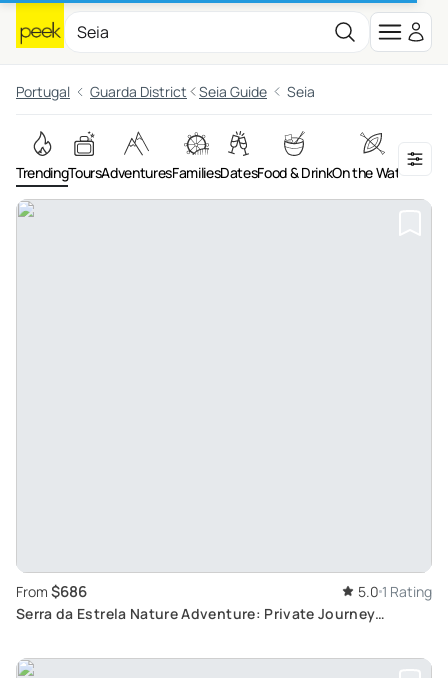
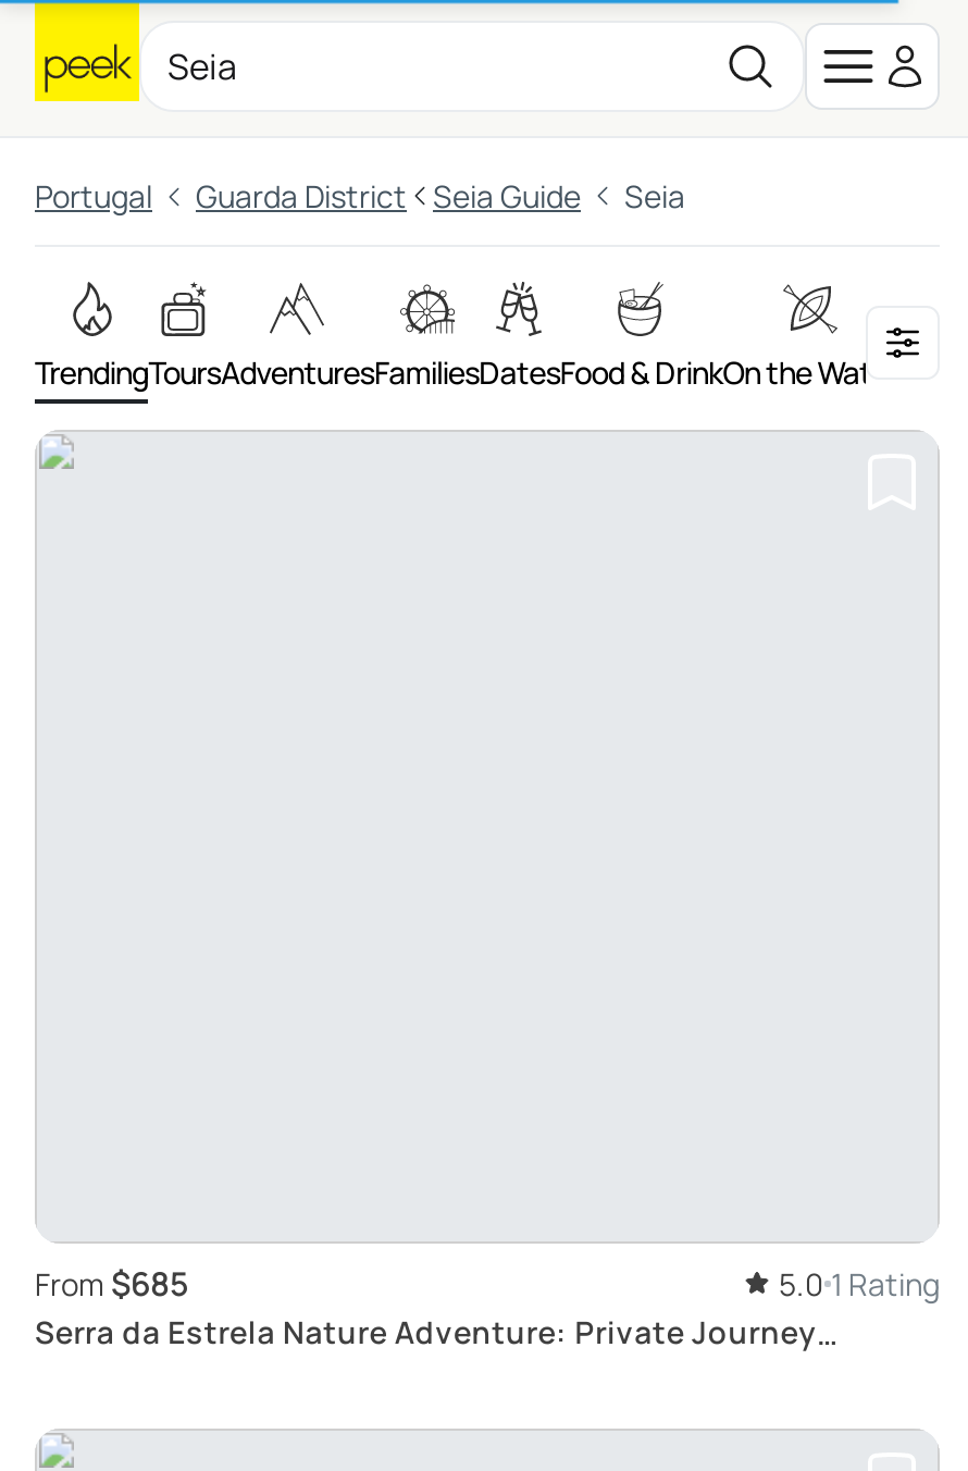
- From $686
+ From $685
